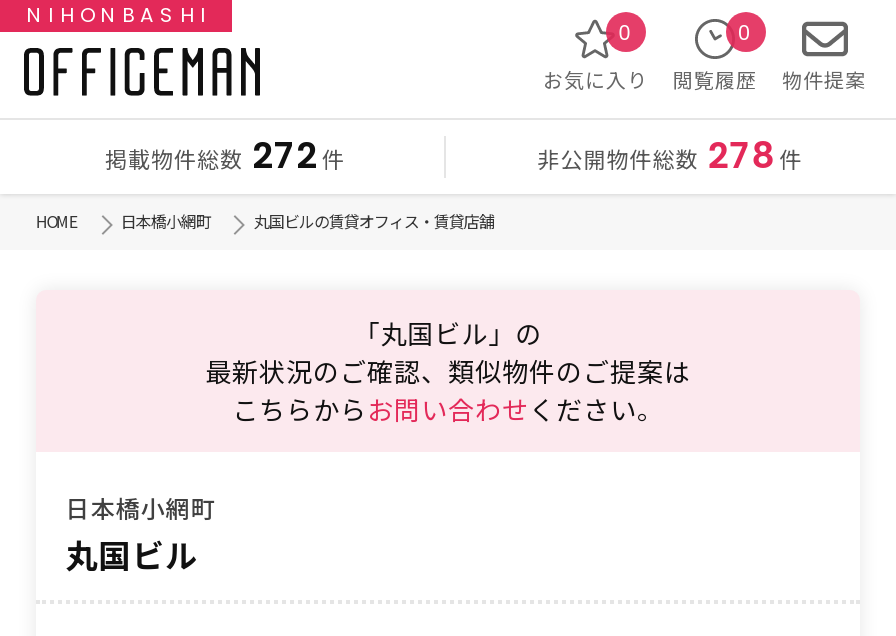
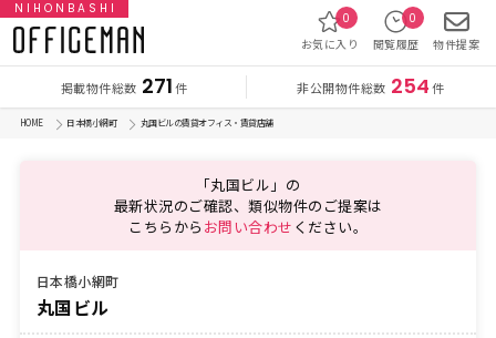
- 掲載物件総数 272 件
+ 掲載物件総数 271 件

- 非公開物件総数 278 件
+ 非公開物件総数 254 件
